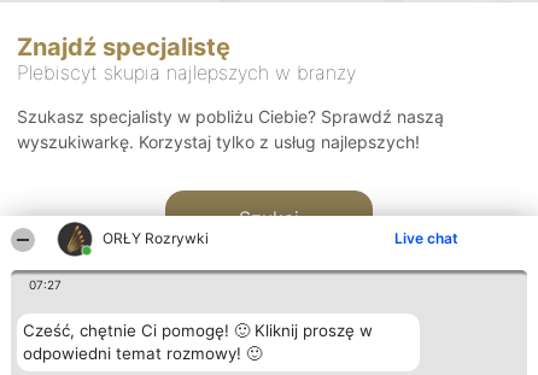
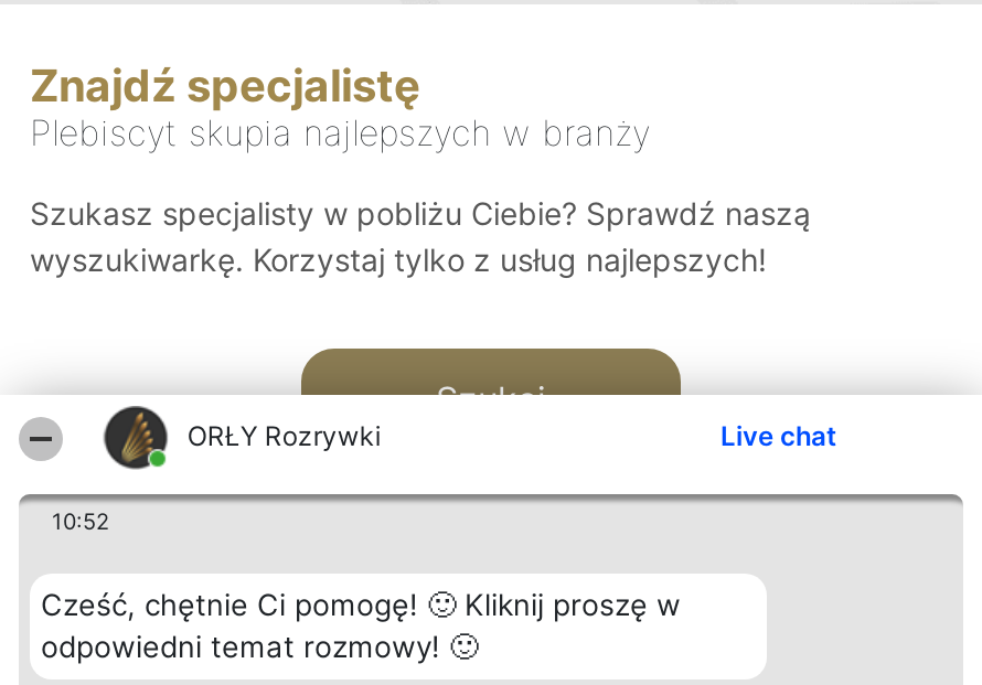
- 07:27
+ 10:52
